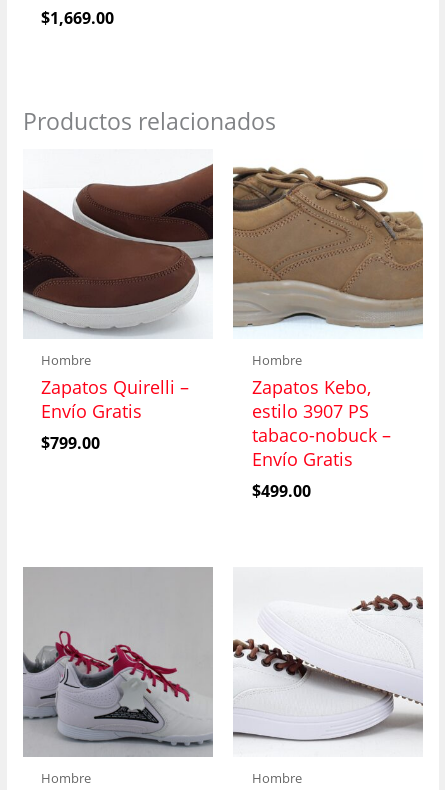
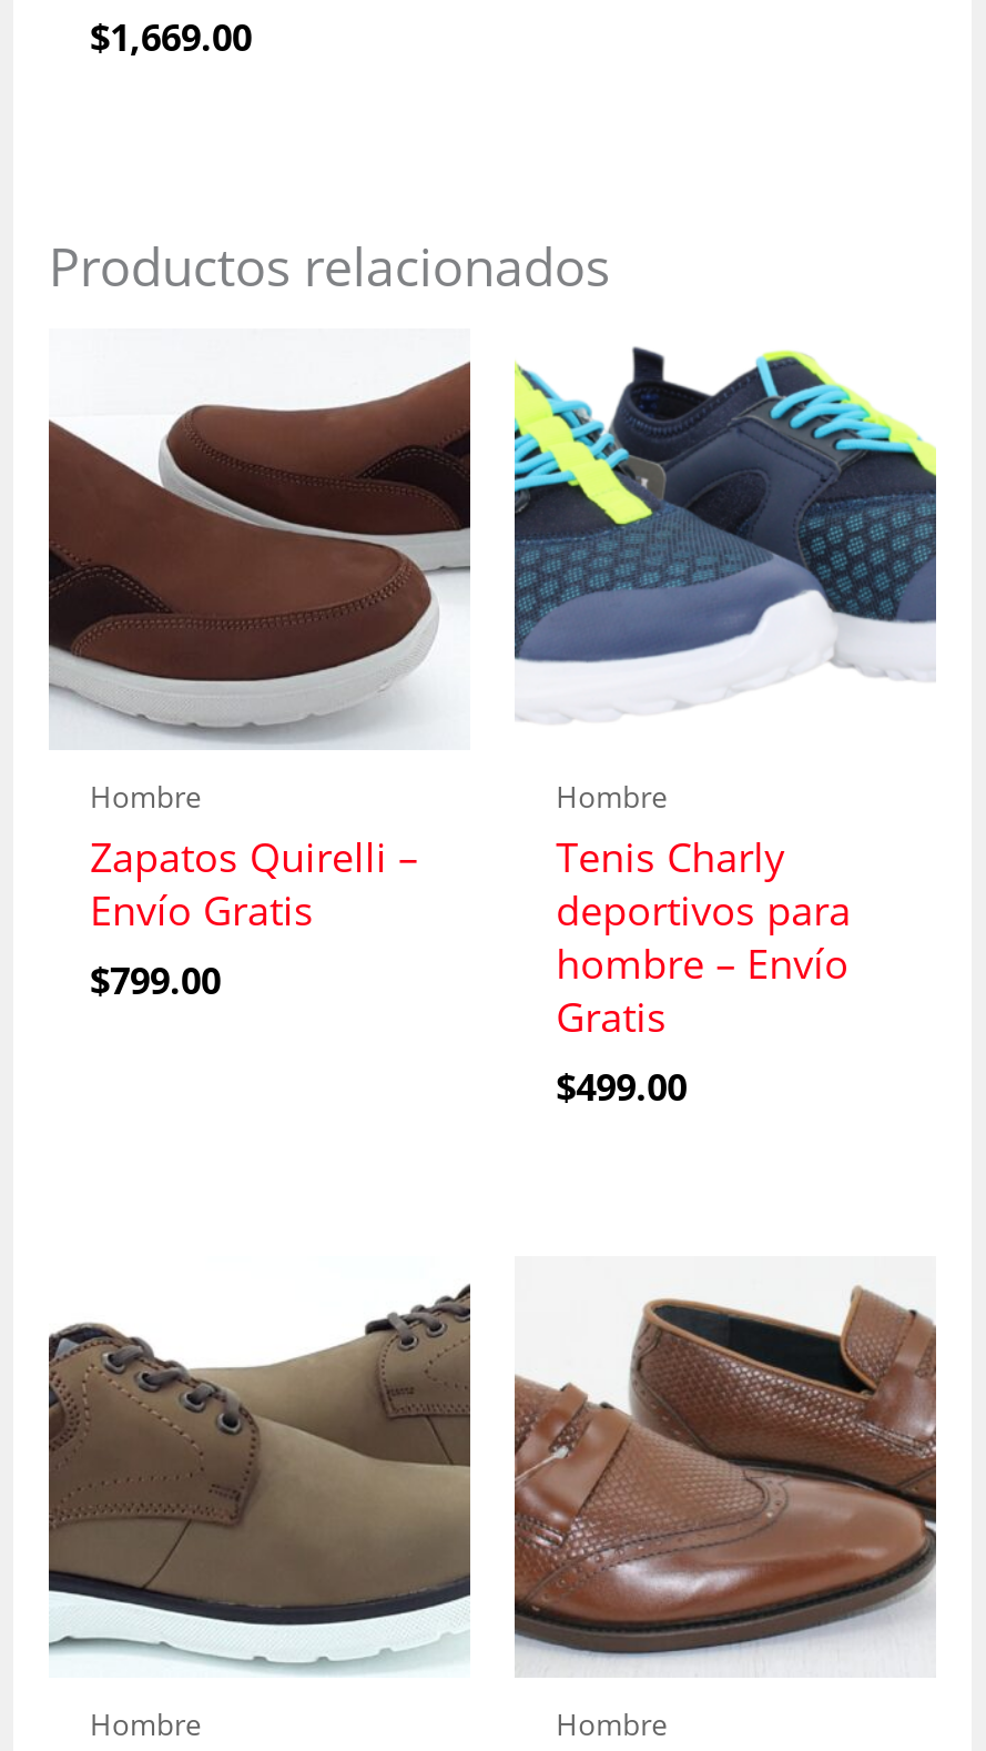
- [image]
+ [image]

- Zapatos Kebo,
- estilo 3907 PS
- tabaco-nobuck –
- Envío Gratis
+ Tenis Charly
+ deportivos para
+ hombre – Envío
+ Gratis

- [image]
+ [image]

- [image]
+ [image]
